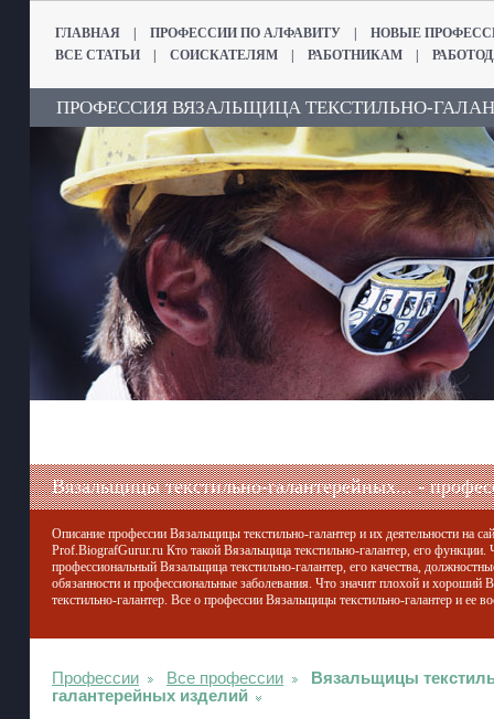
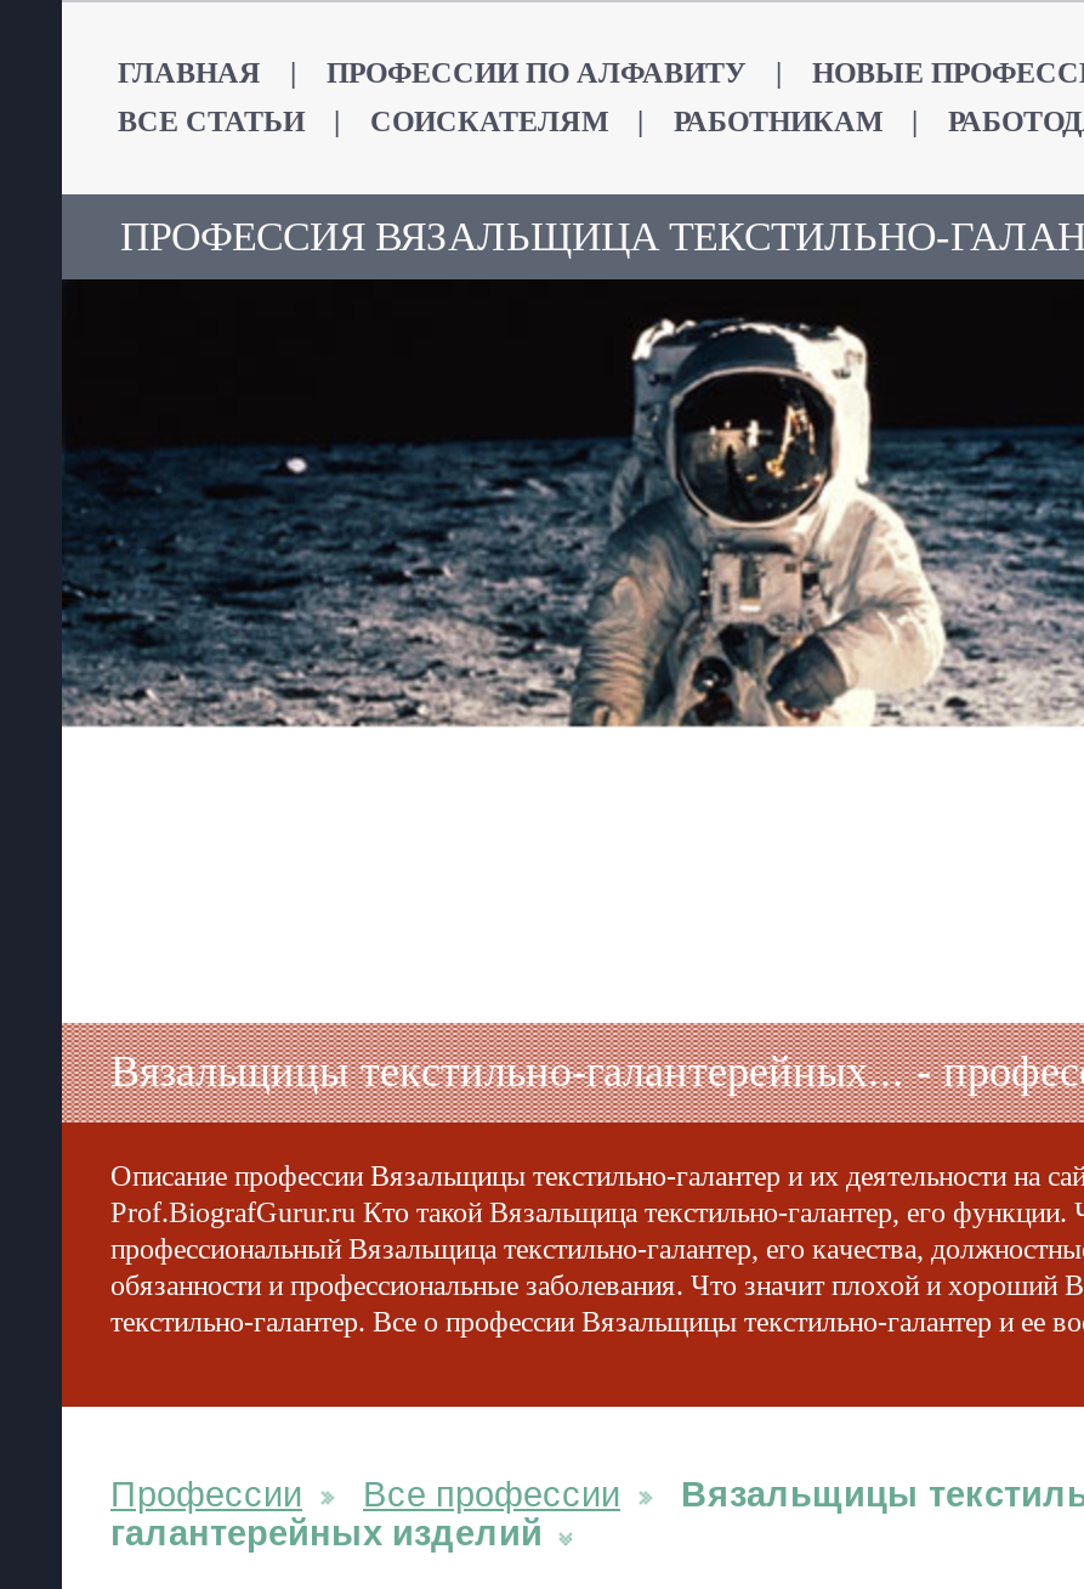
- [image]
+ [image]
